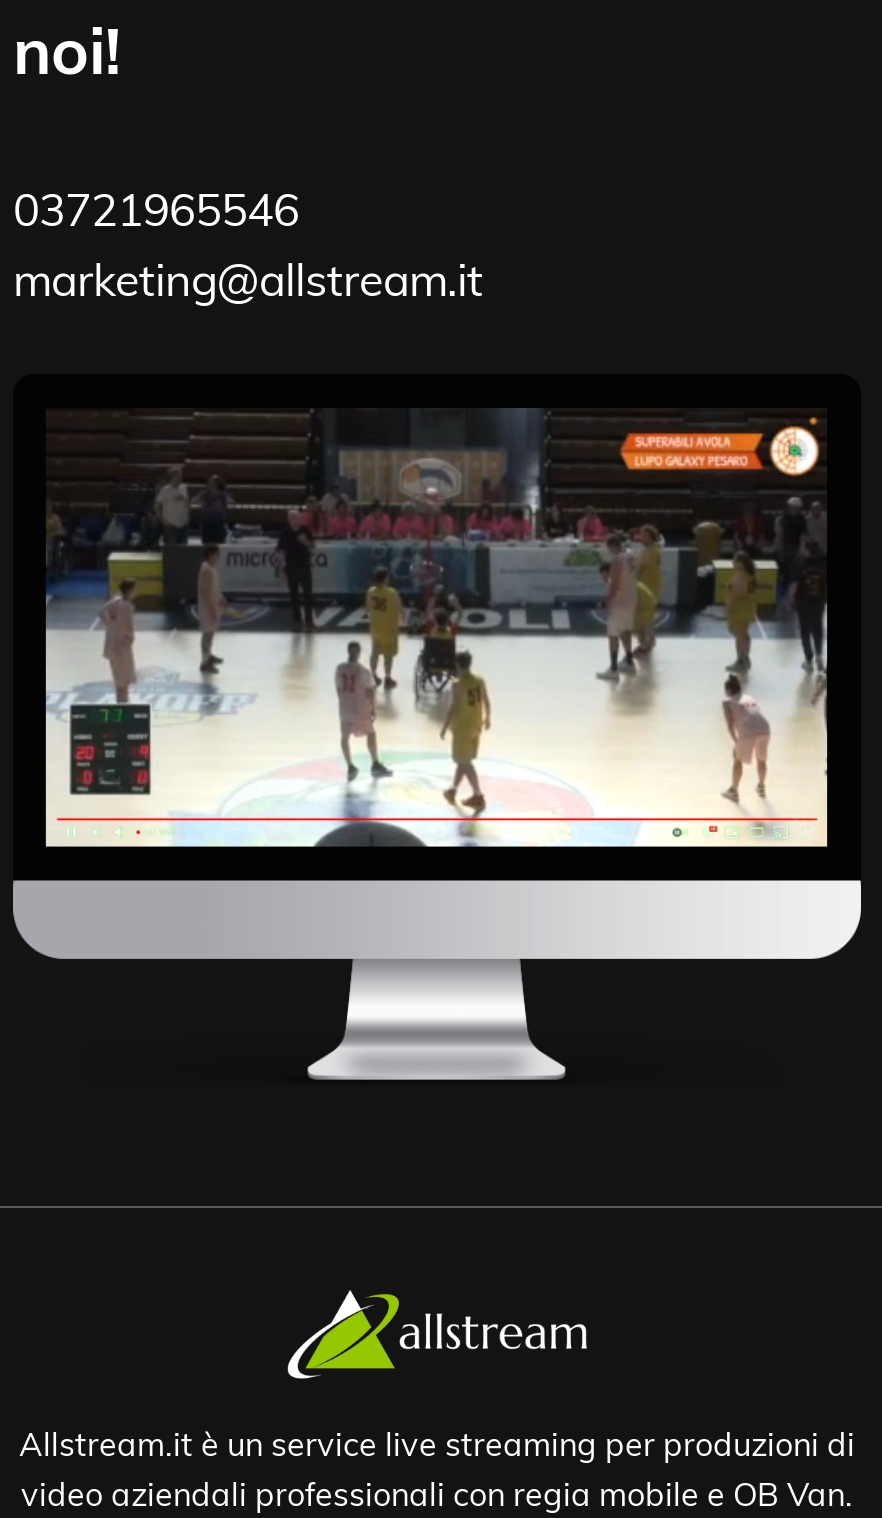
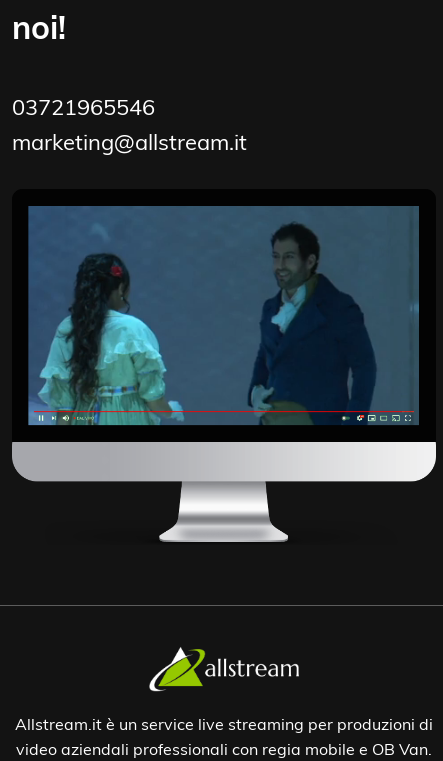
- [image]
+ [image]
